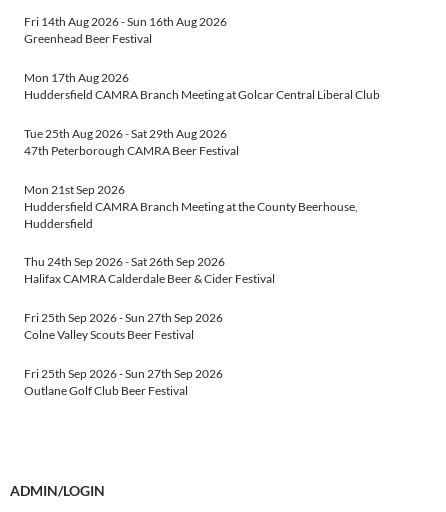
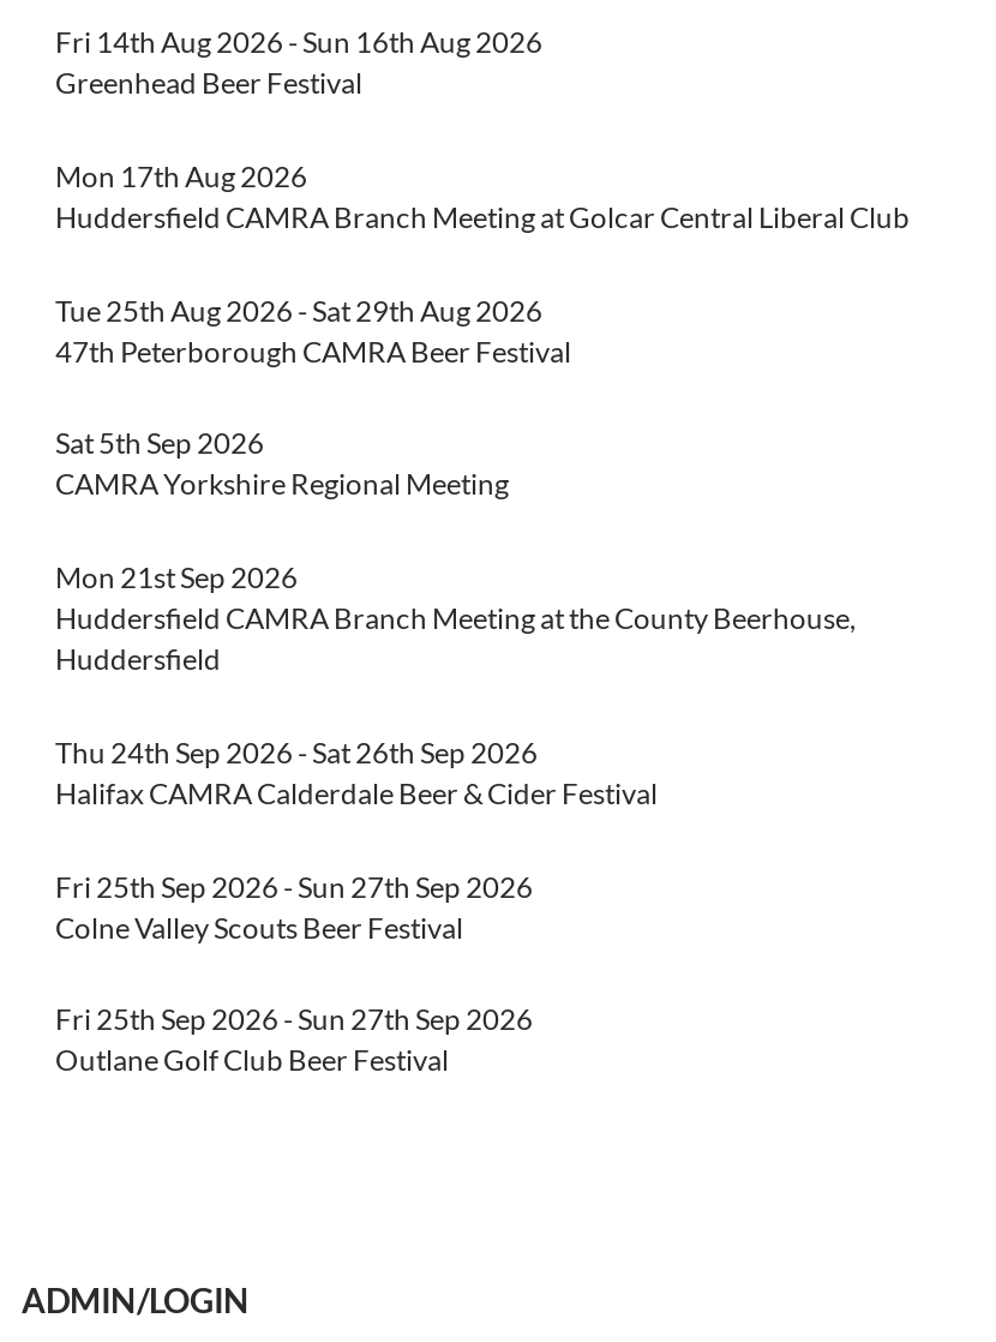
+ Sat 5th Sep 2026
+ CAMRA Yorkshire Regional Meeting
